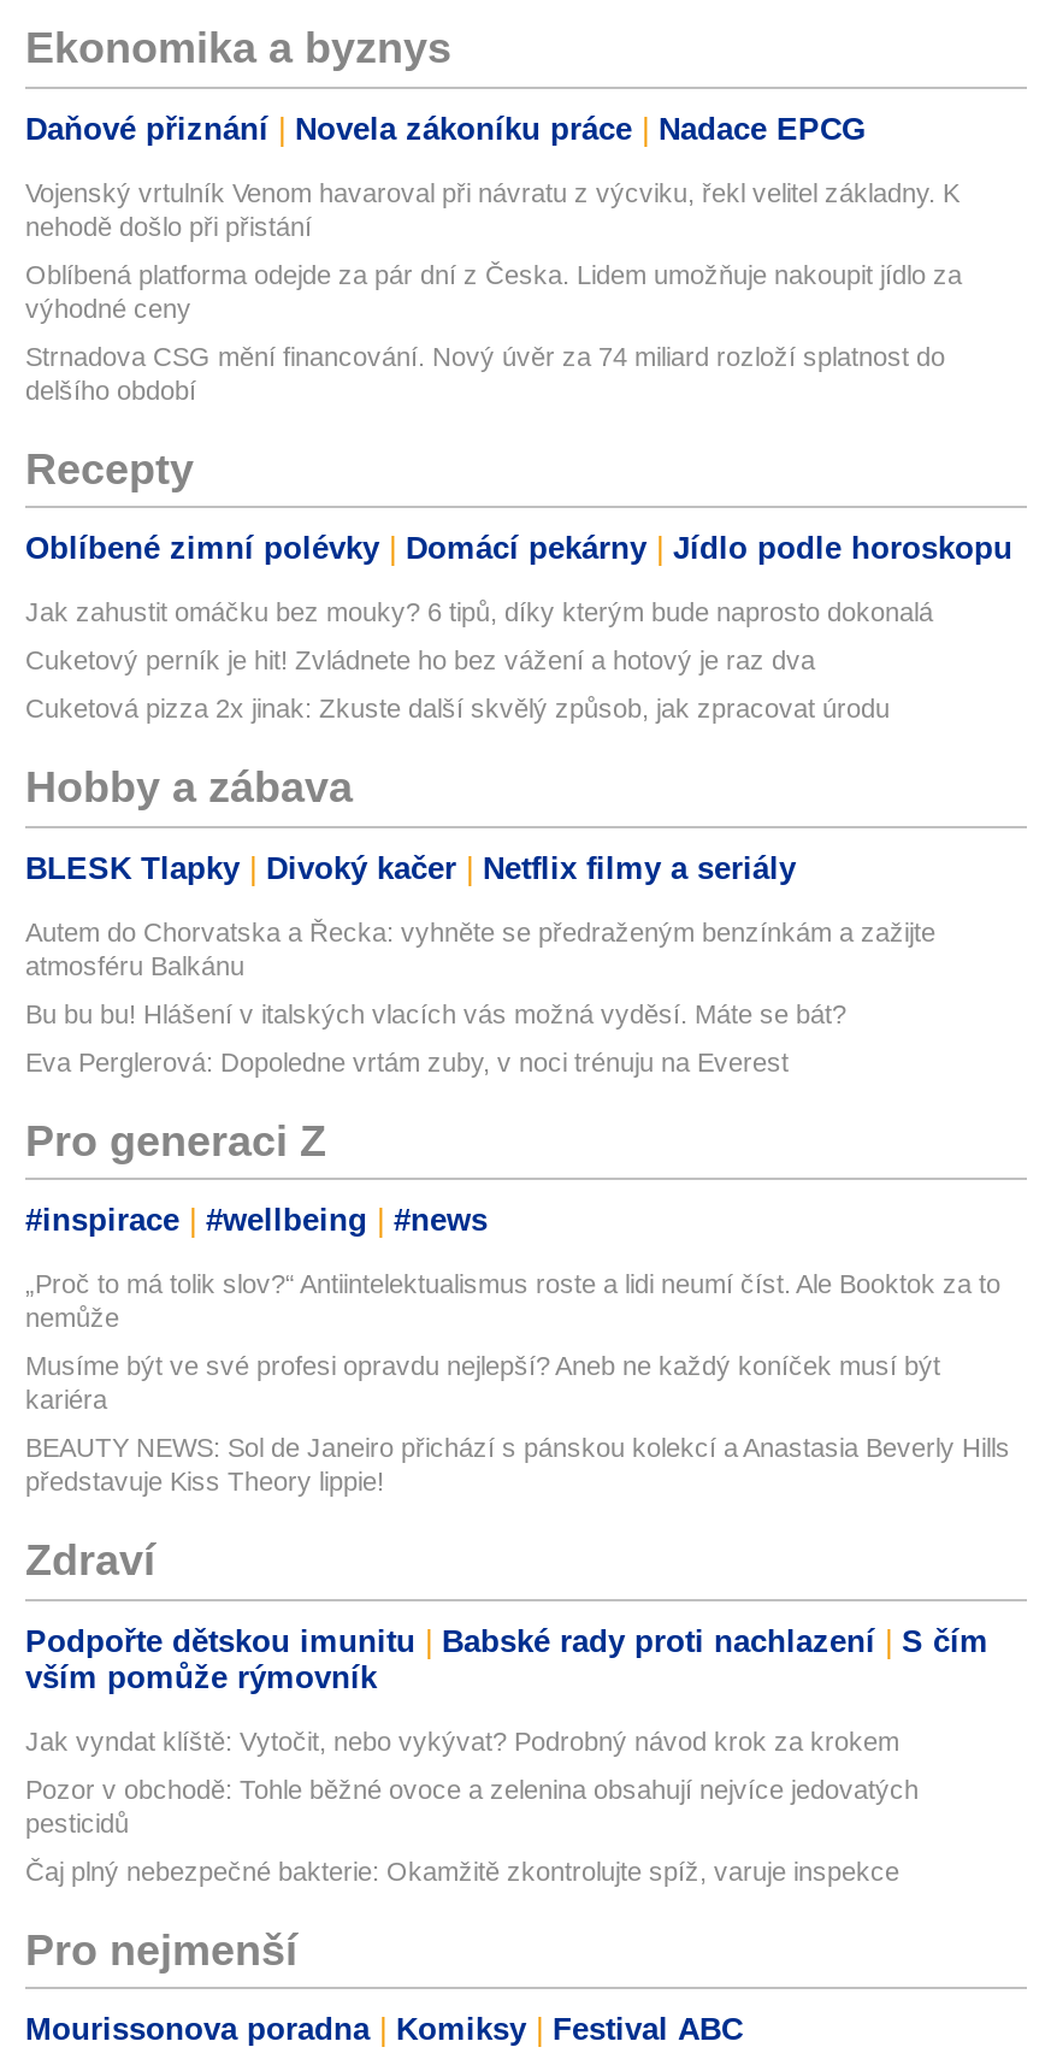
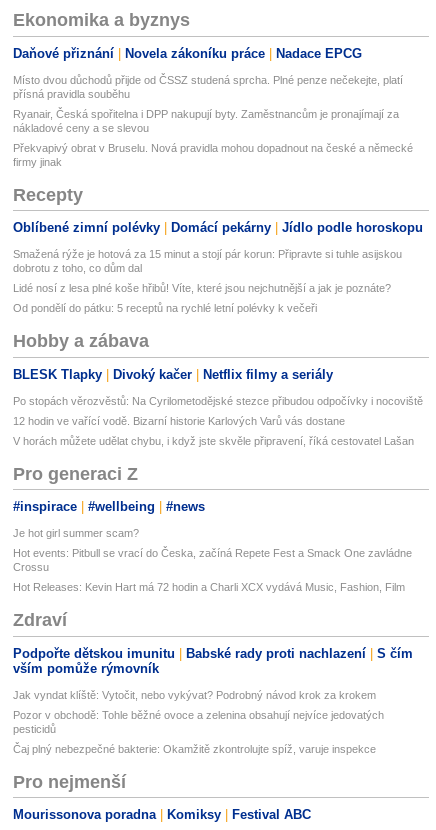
- Vojenský vrtulník Venom havaroval při návratu z výcviku, řekl velitel základny. K
- nehodě došlo při přistání
+ Místo dvou důchodů přijde od ČSSZ studená sprcha. Plné penze nečekejte, platí
+ přísná pravidla souběhu

- Oblíbená platforma odejde za pár dní z Česka. Lidem umožňuje nakoupit jídlo za
- výhodné ceny
+ Ryanair, Česká spořitelna i DPP nakupují byty. Zaměstnancům je pronajímají za
+ nákladové ceny a se slevou

- Strnadova CSG mění financování. Nový úvěr za 74 miliard rozloží splatnost do
- delšího období
+ Překvapivý obrat v Bruselu. Nová pravidla mohou dopadnout na české a německé
+ firmy jinak

- Jak zahustit omáčku bez mouky? 6 tipů, díky kterým bude naprosto dokonalá
+ Smažená rýže je hotová za 15 minut a stojí pár korun: Připravte si tuhle asijskou
+ dobrotu z toho, co dům dal

- Cuketový perník je hit! Zvládnete ho bez vážení a hotový je raz dva
+ Lidé nosí z lesa plné koše hřibů! Víte, které jsou nejchutnější a jak je poznáte?

- Cuketová pizza 2x jinak: Zkuste další skvělý způsob, jak zpracovat úrodu
+ Od pondělí do pátku: 5 receptů na rychlé letní polévky k večeři

- Autem do Chorvatska a Řecka: vyhněte se předraženým benzínkám a zažijte
- atmosféru Balkánu
+ Po stopách věrozvěstů: Na Cyrilometodějské stezce přibudou odpočívky i nocoviště

- Bu bu bu! Hlášení v italských vlacích vás možná vyděsí. Máte se bát?
+ 12 hodin ve vařící vodě. Bizarní historie Karlových Varů vás dostane

- Eva Perglerová: Dopoledne vrtám zuby, v noci trénuju na Everest
+ V horách můžete udělat chybu, i když jste skvěle připravení, říká cestovatel Lašan

- „Proč to má tolik slov?“ Antiintelektualismus roste a lidi neumí číst. Ale Booktok za to
- nemůže
+ Je hot girl summer scam?

- Musíme být ve své profesi opravdu nejlepší? Aneb ne každý koníček musí být
- kariéra
+ Hot events: Pitbull se vrací do Česka, začíná Repete Fest a Smack One zavládne
+ Crossu

- BEAUTY NEWS: Sol de Janeiro přichází s pánskou kolekcí a Anastasia Beverly Hills
- představuje Kiss Theory lippie!
+ Hot Releases: Kevin Hart má 72 hodin a Charli XCX vydává Music, Fashion, Film
